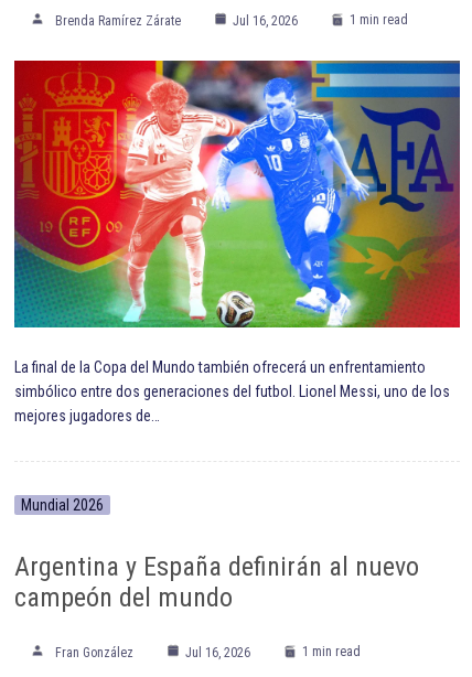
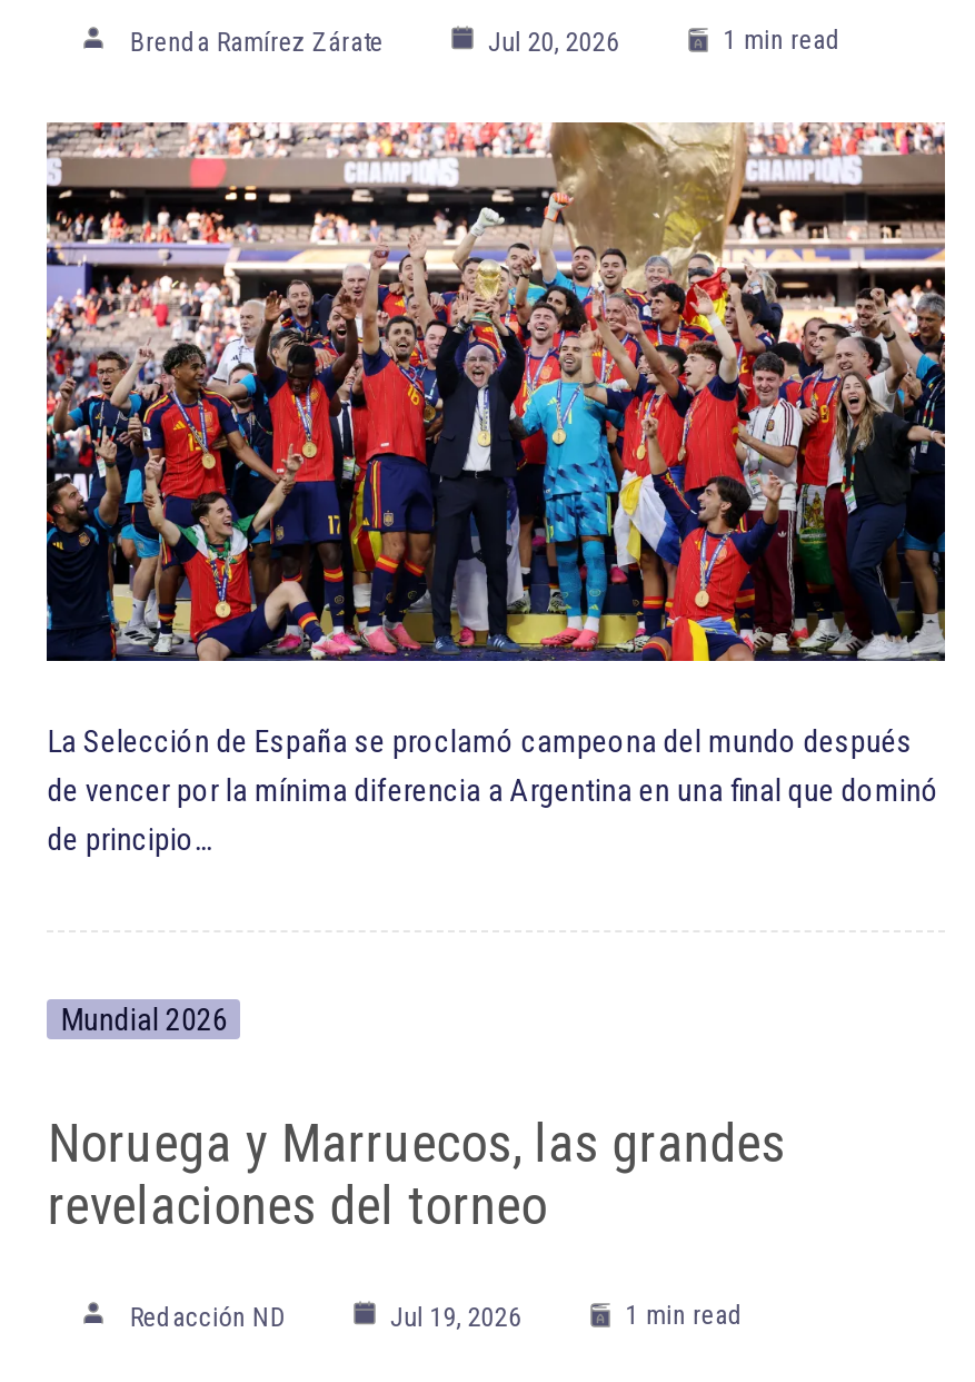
- Jul 16, 2026
+ Jul 20, 2026

- [image]
- La final de la Copa del Mundo también ofrecerá un enfrentamiento
- simbólico entre dos generaciones del futbol. Lionel Messi, uno de los
- mejores jugadores de…
+ [image]
+ La Selección de España se proclamó campeona del mundo después
+ de vencer por la mínima diferencia a Argentina en una final que dominó
+ de principio…

- Argentina y España definirán al nuevo
- campeón del mundo
+ Noruega y Marruecos, las grandes
+ revelaciones del torneo

- Fran González
- Jul 16, 2026
+ Redacción ND
+ Jul 19, 2026
